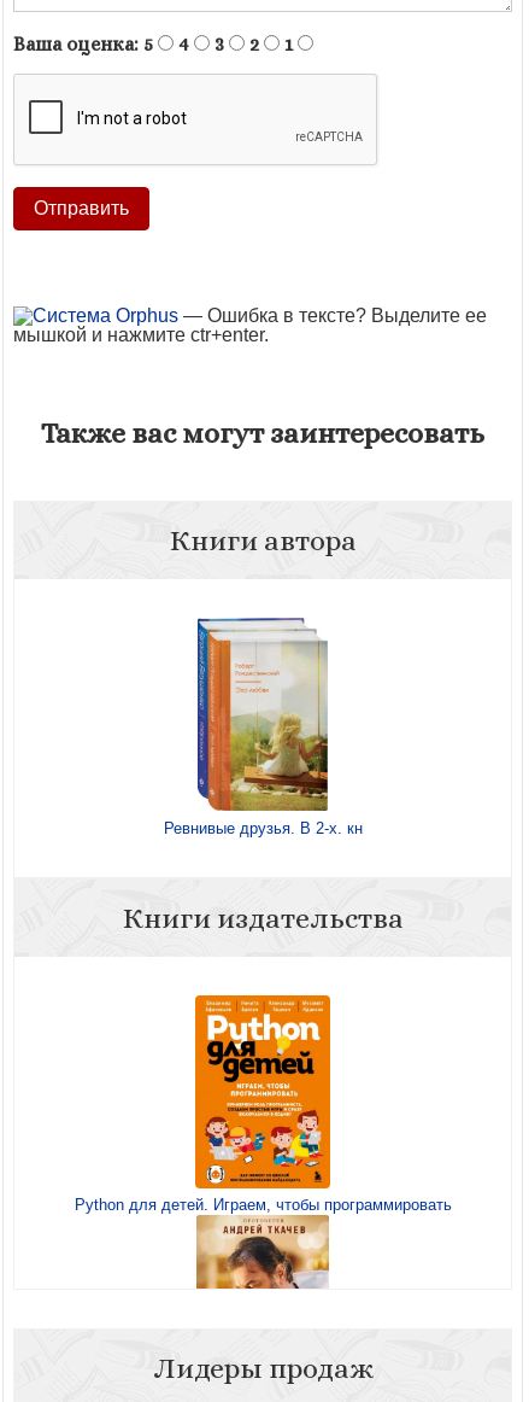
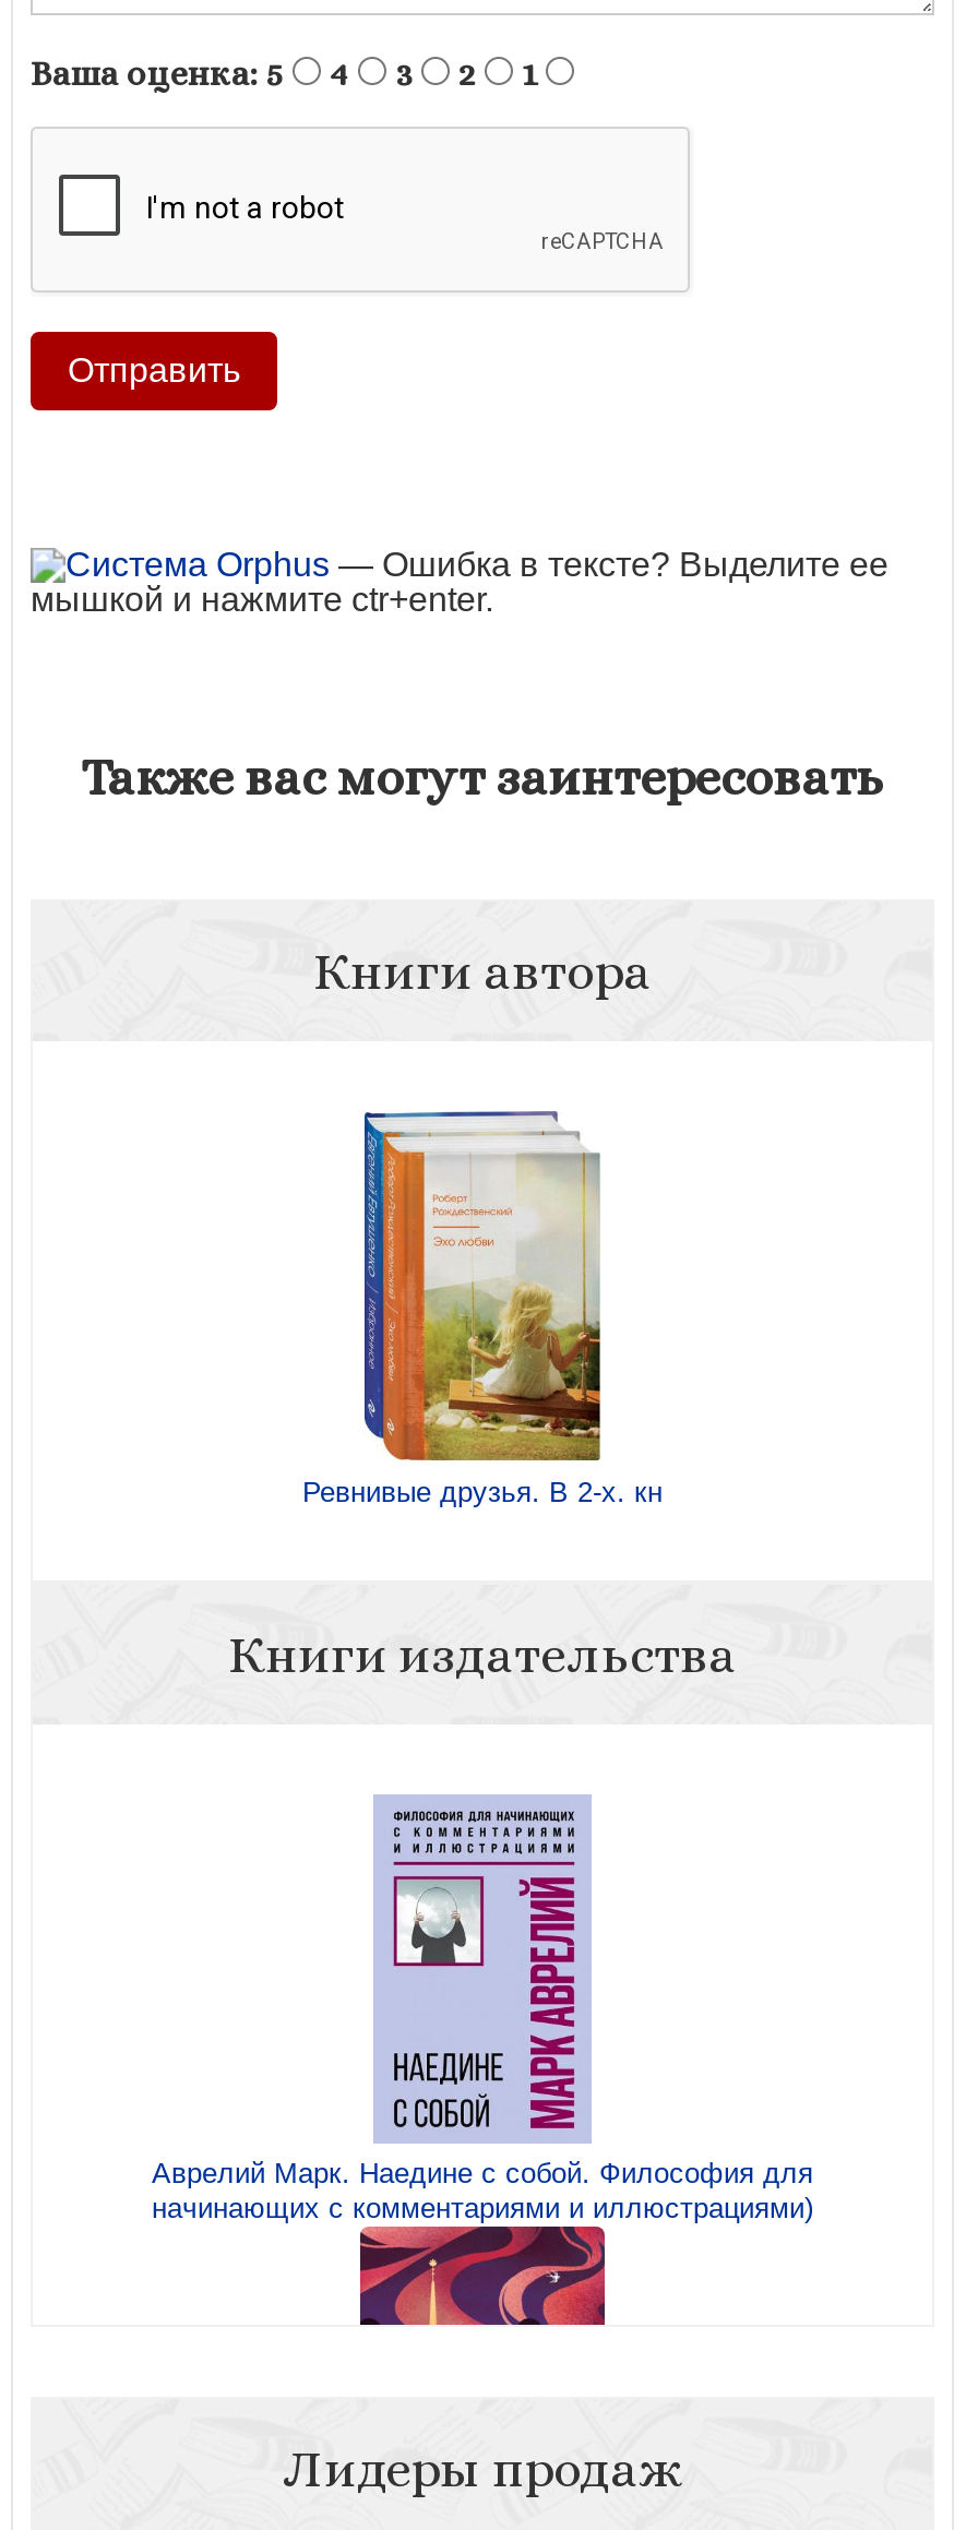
- [image]
- Python для детей. Играем, чтобы программировать
+ [image]
+ Аврелий Марк. Наедине с собой. Философия для
+ начинающих с комментариями и иллюстрациями)

- [image]
+ [image]
